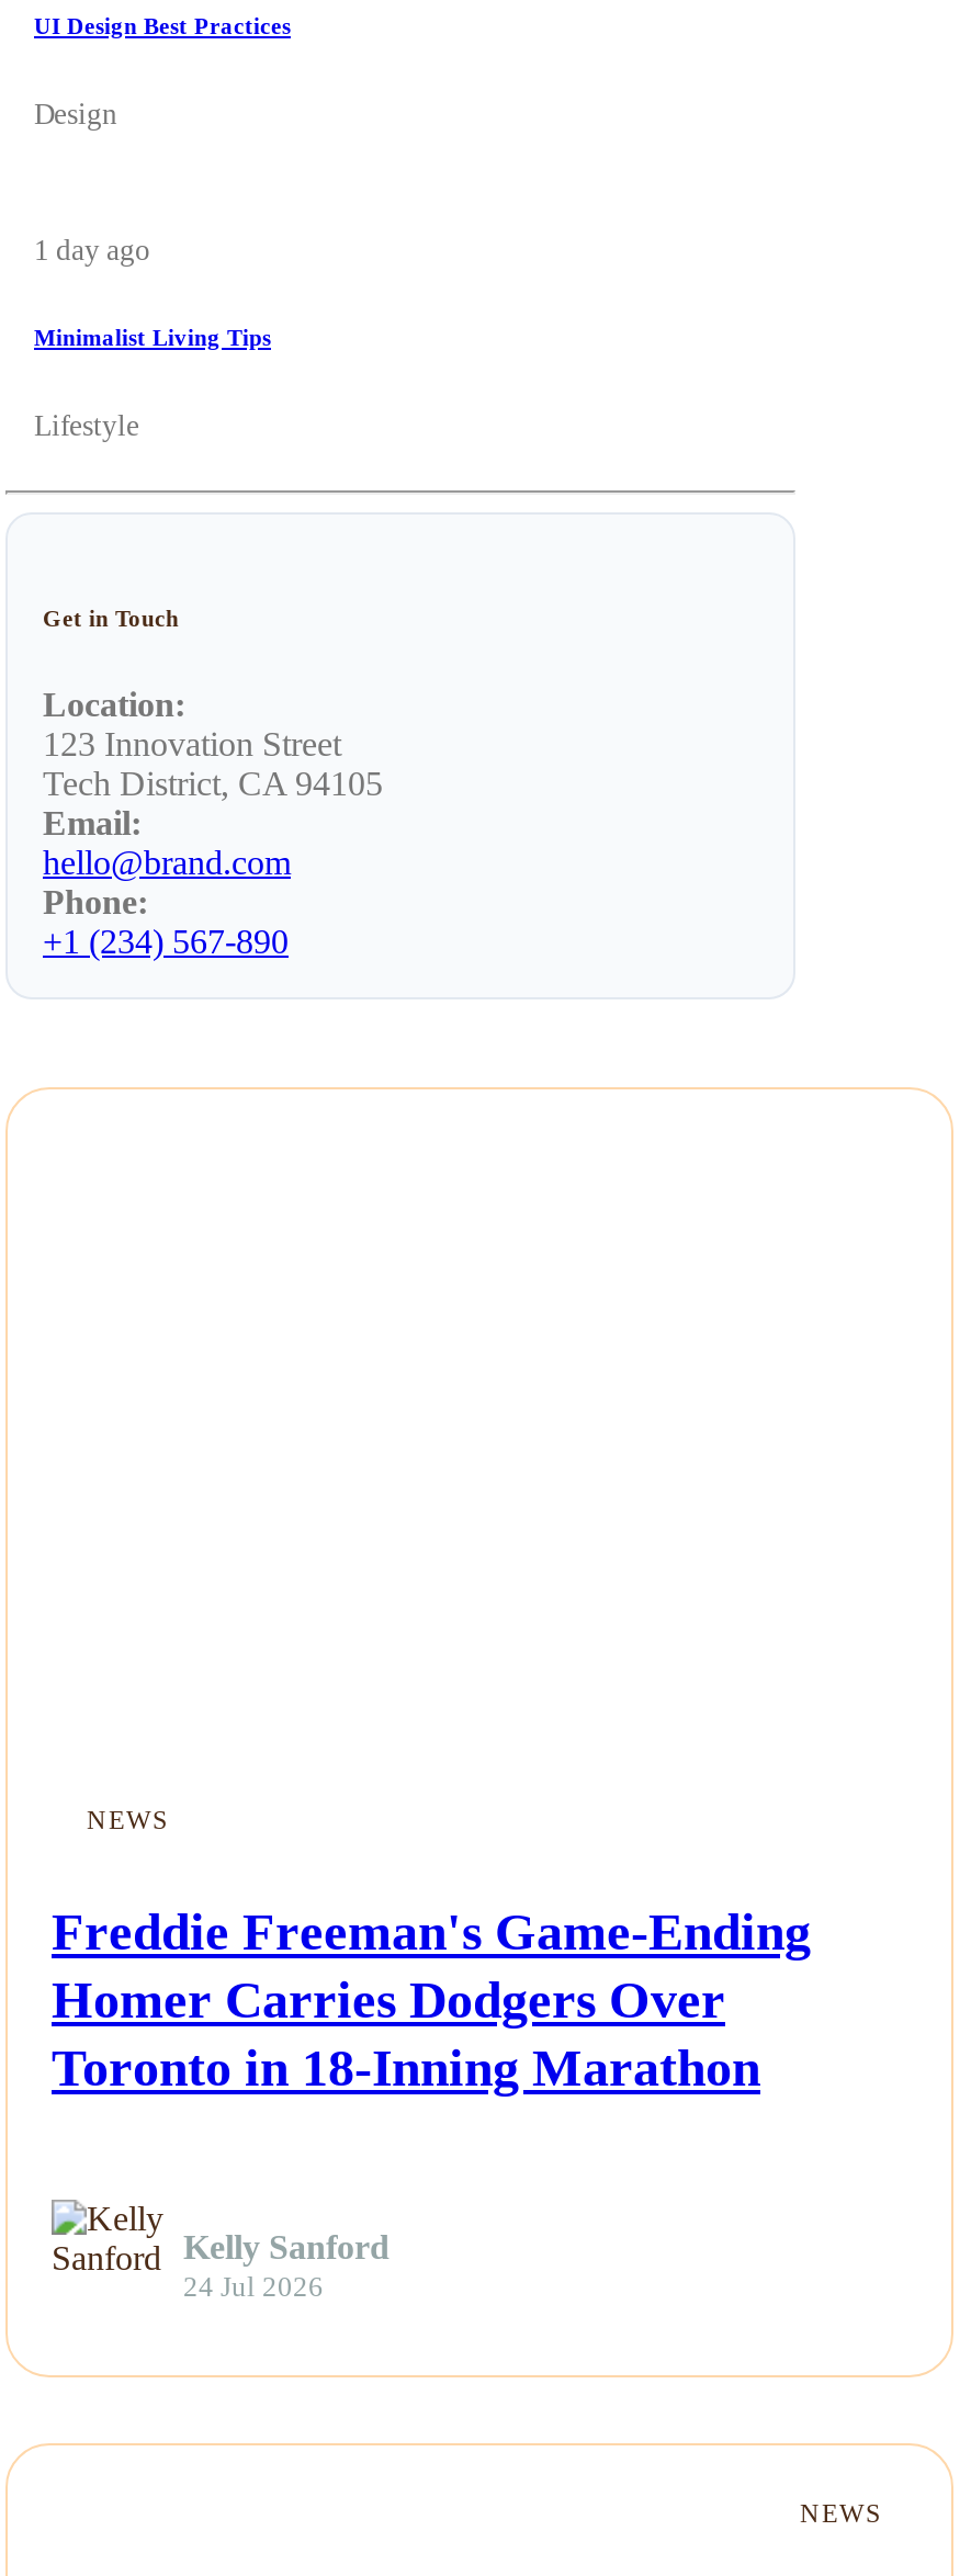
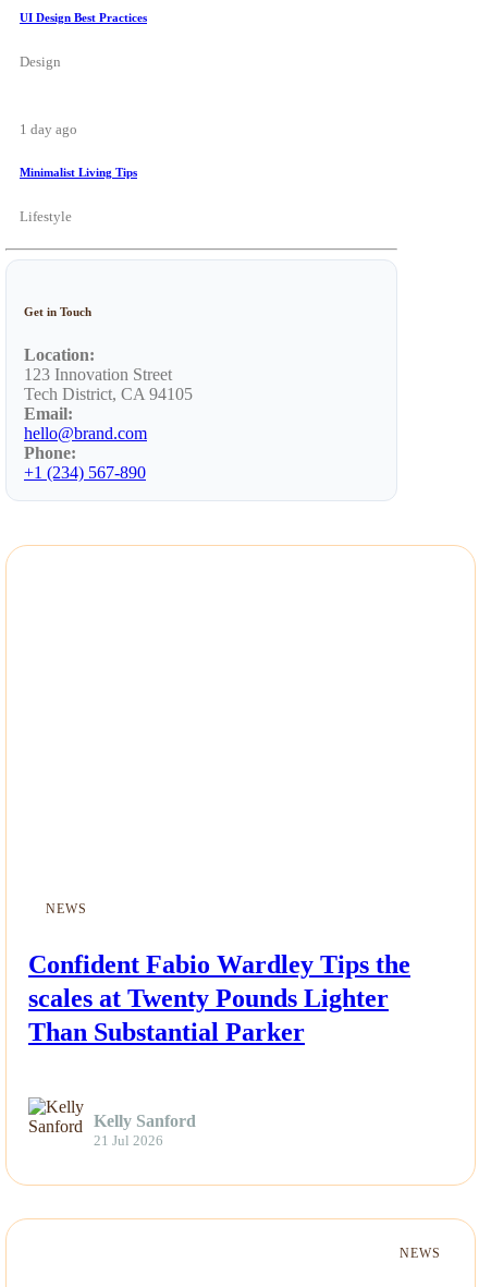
- Freddie Freeman's Game-Ending
- Homer Carries Dodgers Over
- Toronto in 18-Inning Marathon
+ Confident Fabio Wardley Tips the
+ scales at Twenty Pounds Lighter
+ Than Substantial Parker

- 24 Jul 2026
+ 21 Jul 2026
